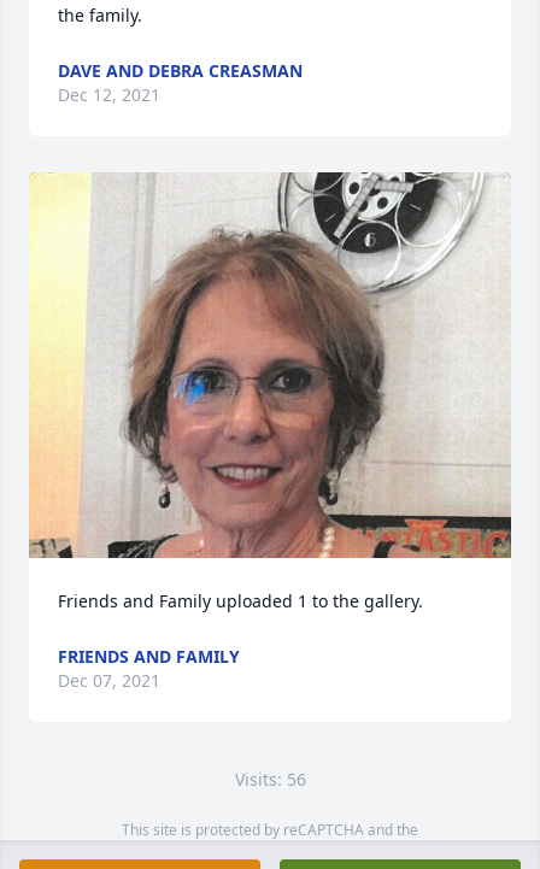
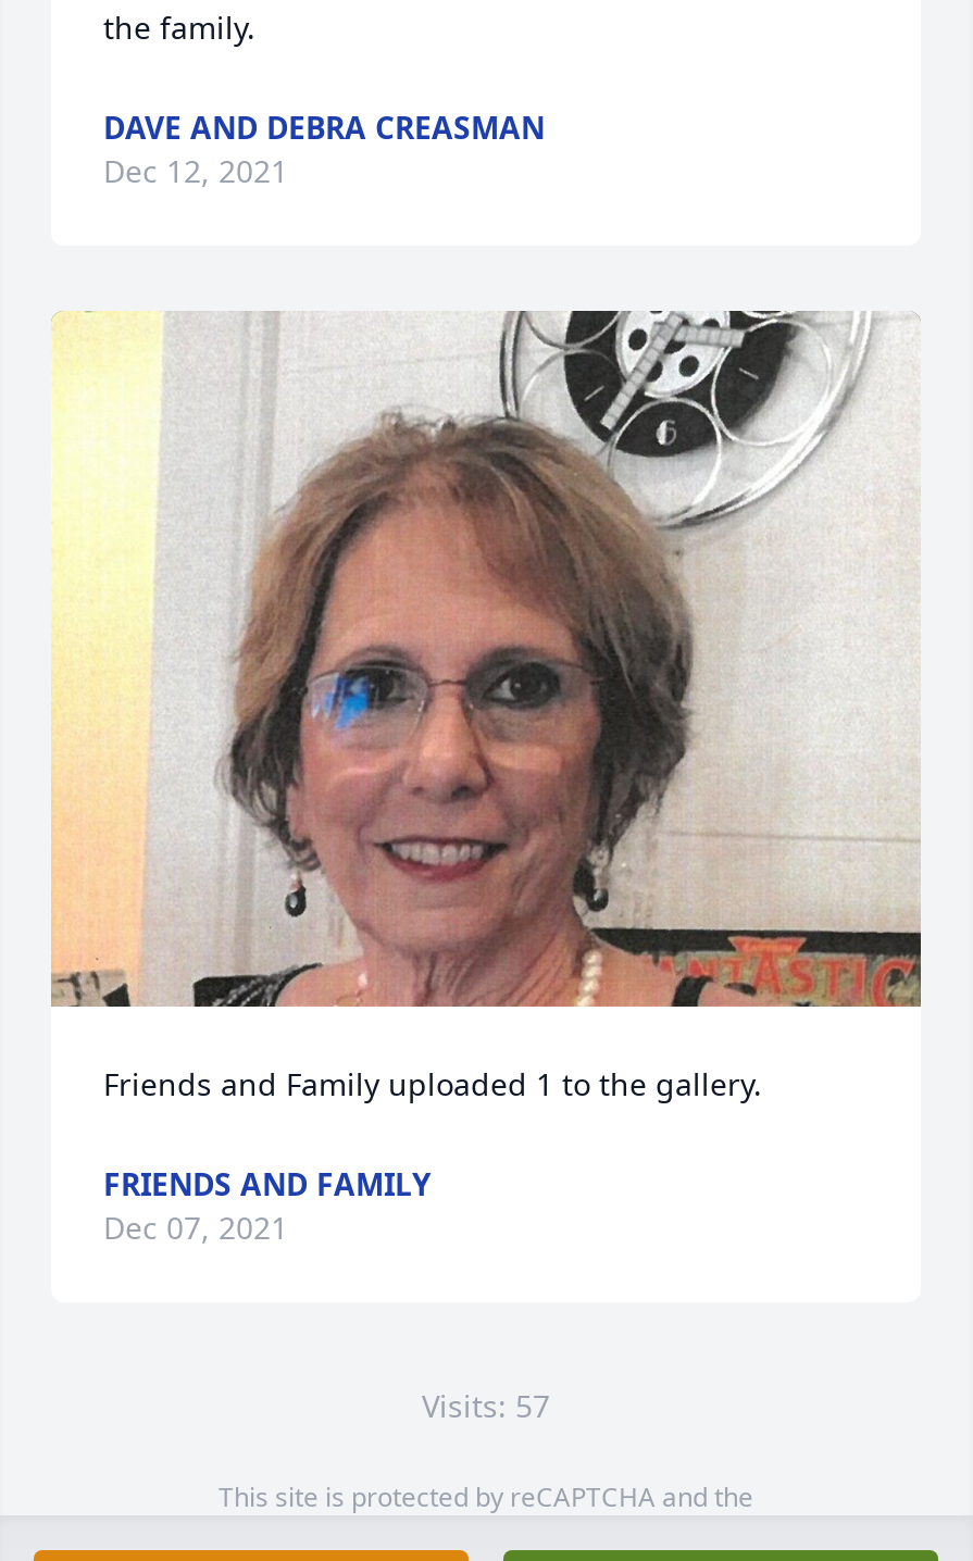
- Visits: 56
+ Visits: 57
